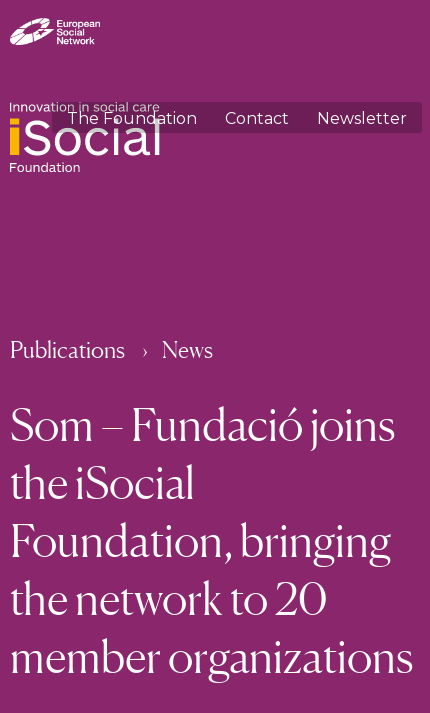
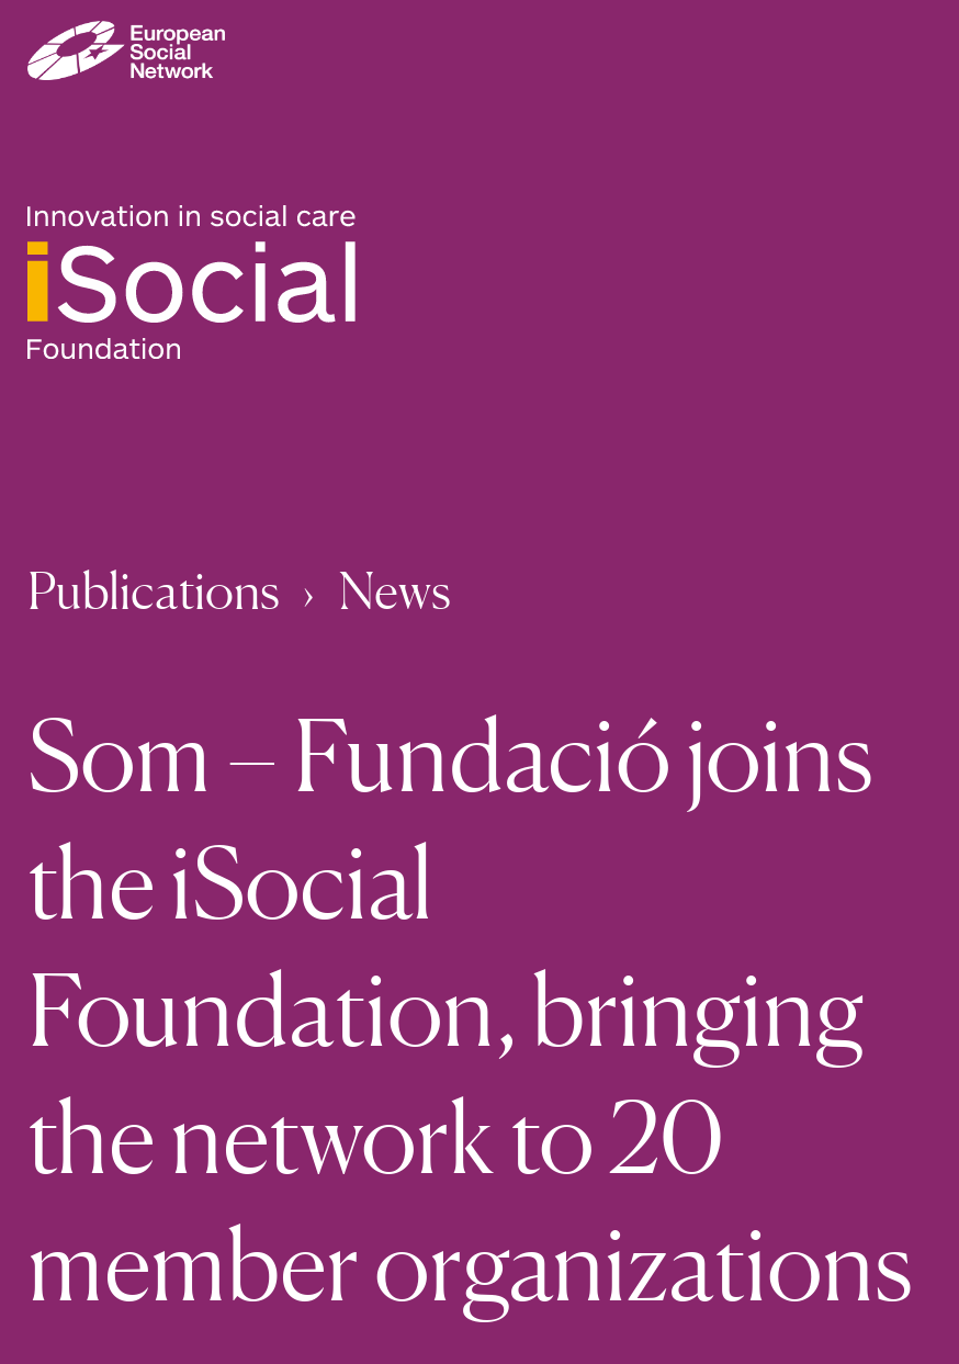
- The Foundation
- Contact
- Newsletter
